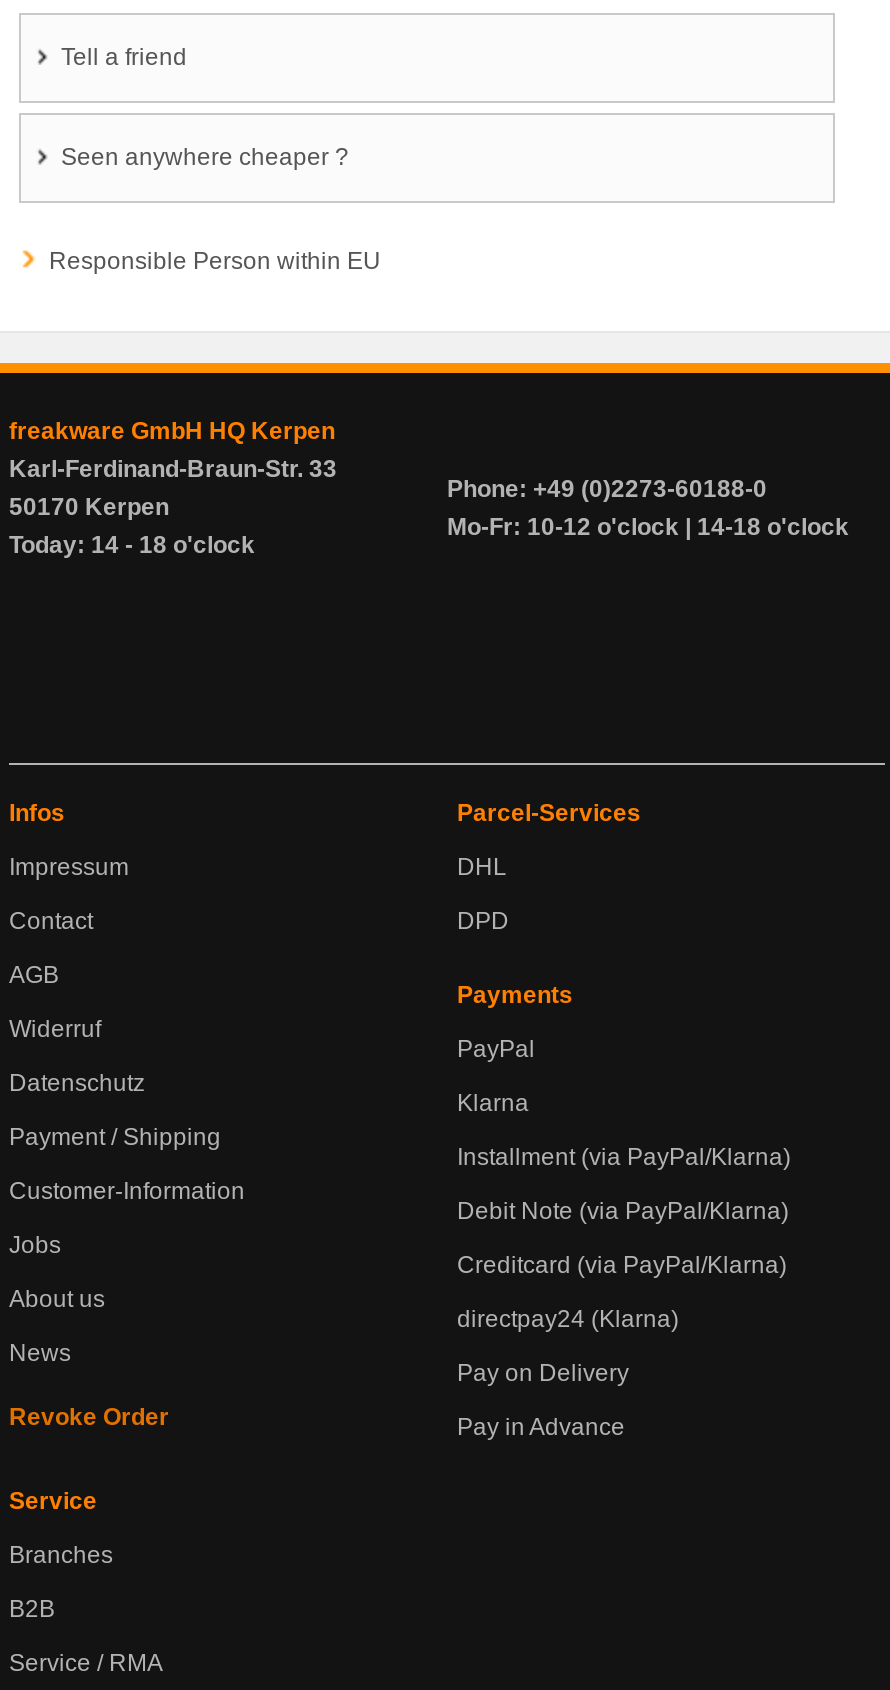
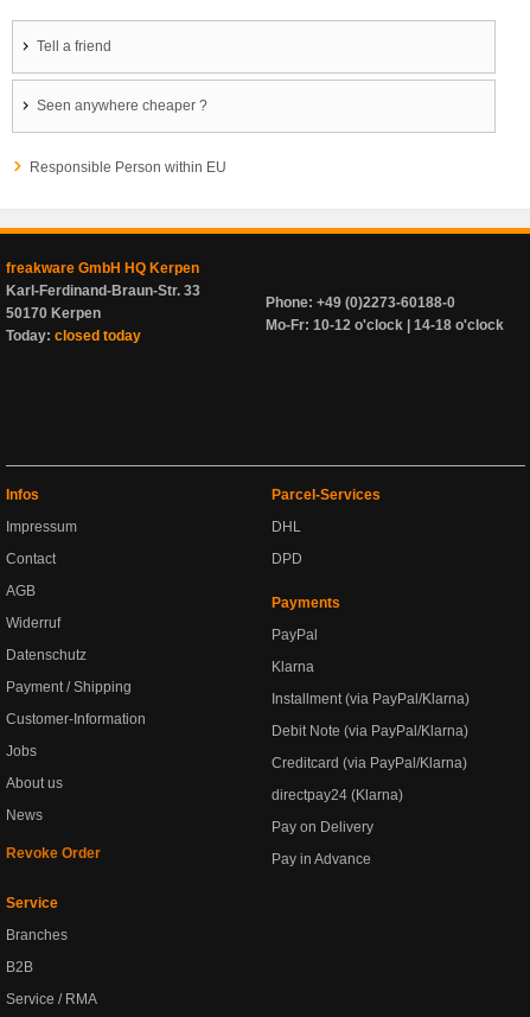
- Today: 14 - 18 o'clock
+ Today: closed today
